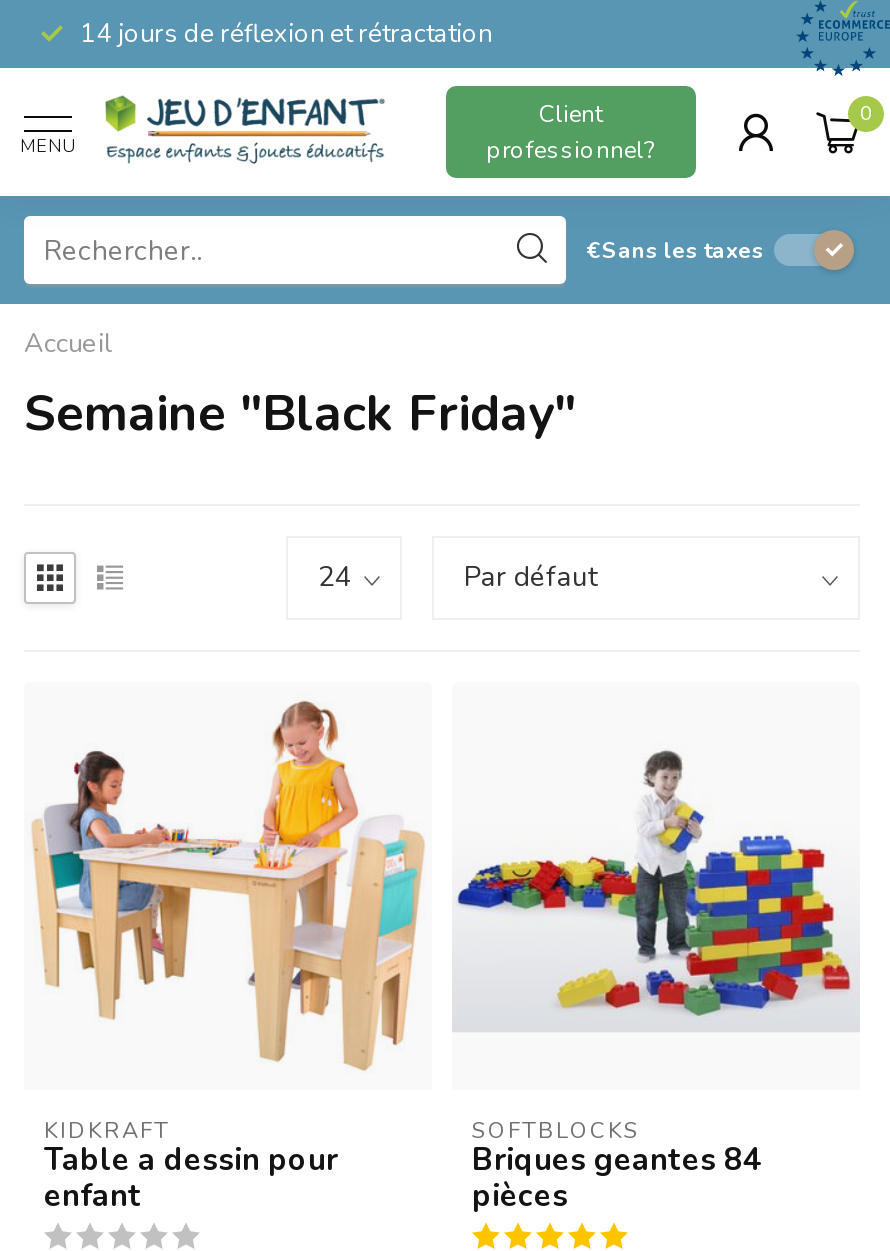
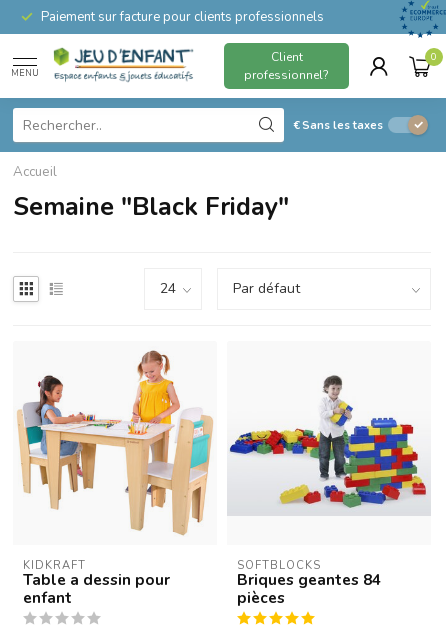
- 14 jours de réflexion et rétractation
+ Paiement sur facture pour clients professionnels
